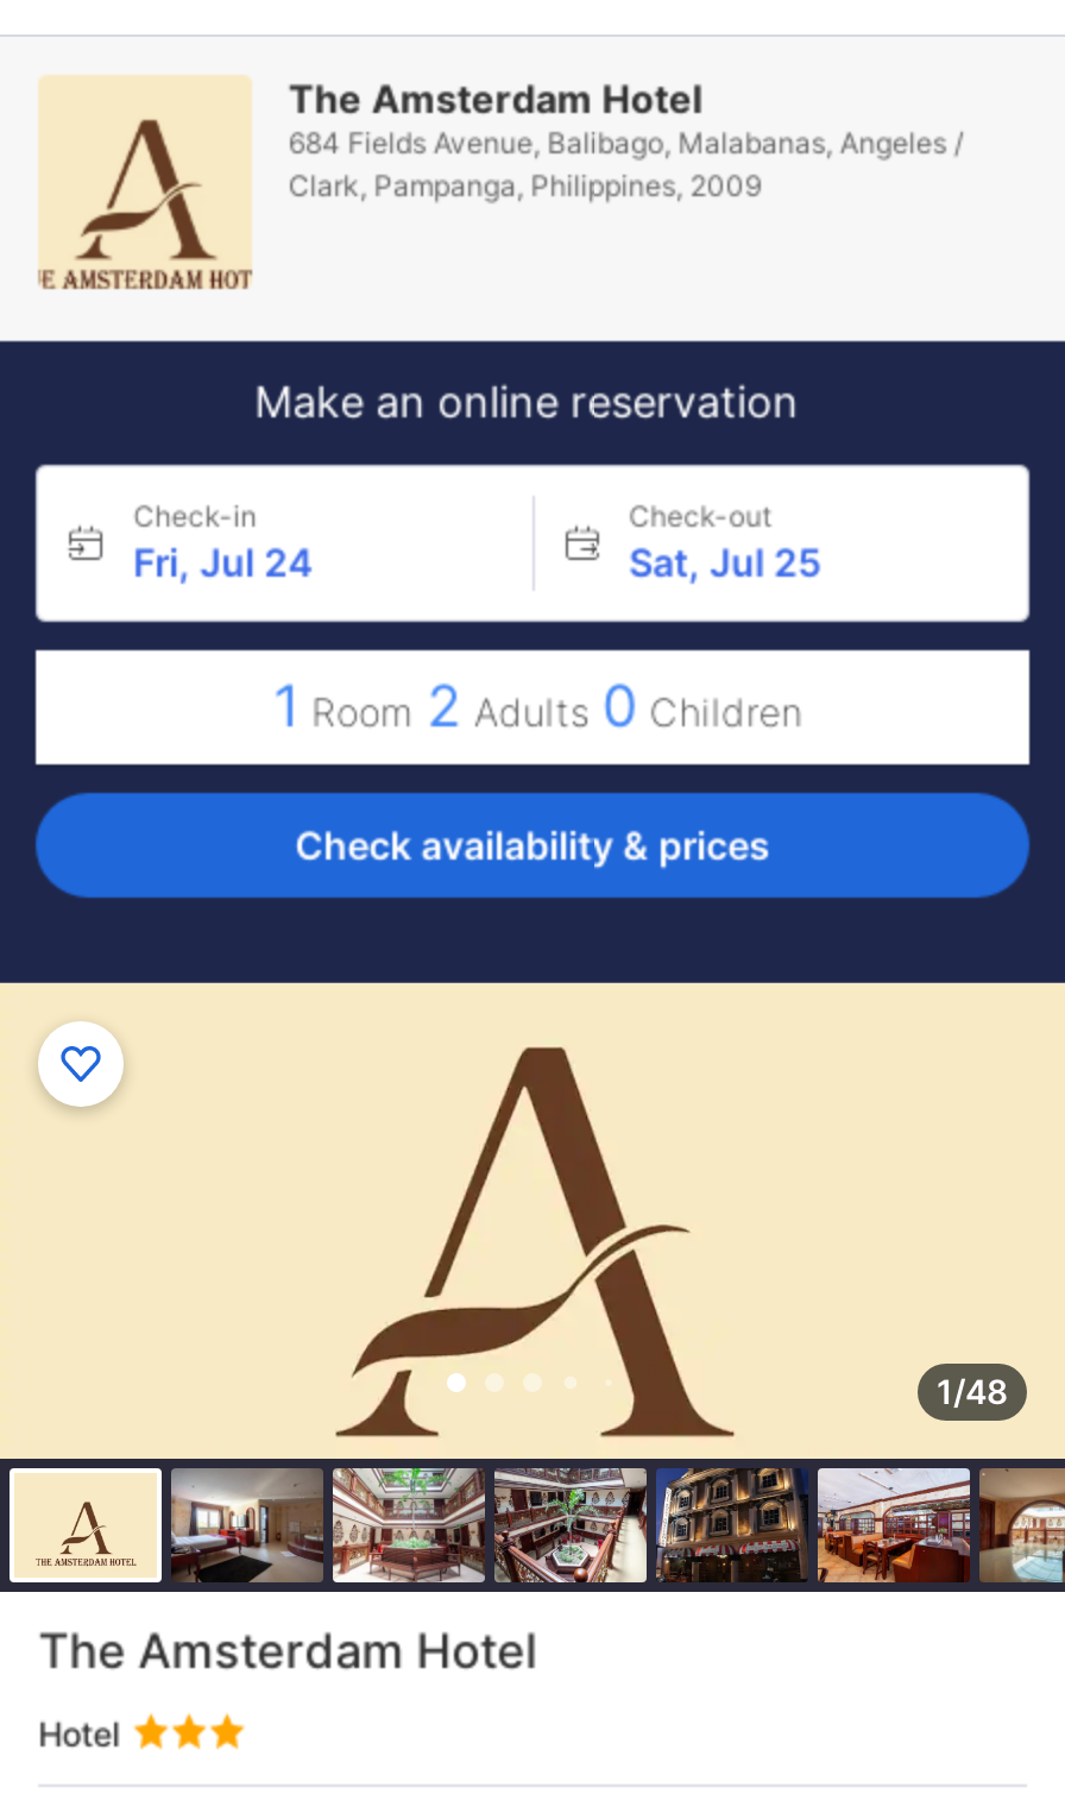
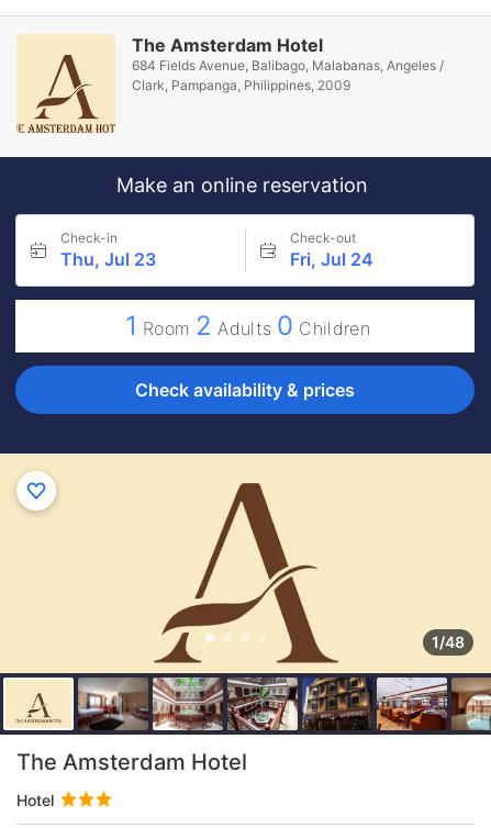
- Fri, Jul 24
+ Thu, Jul 23

- Sat, Jul 25
+ Fri, Jul 24
